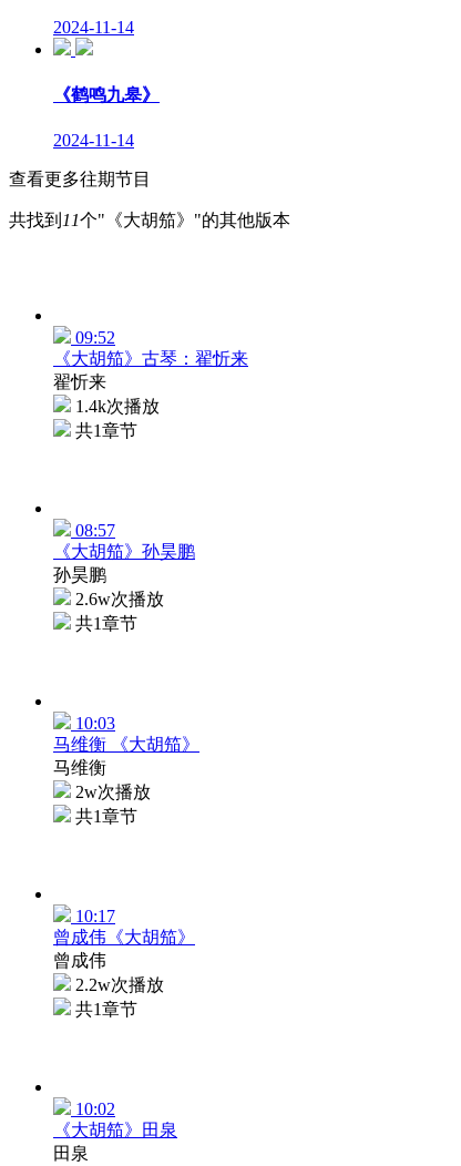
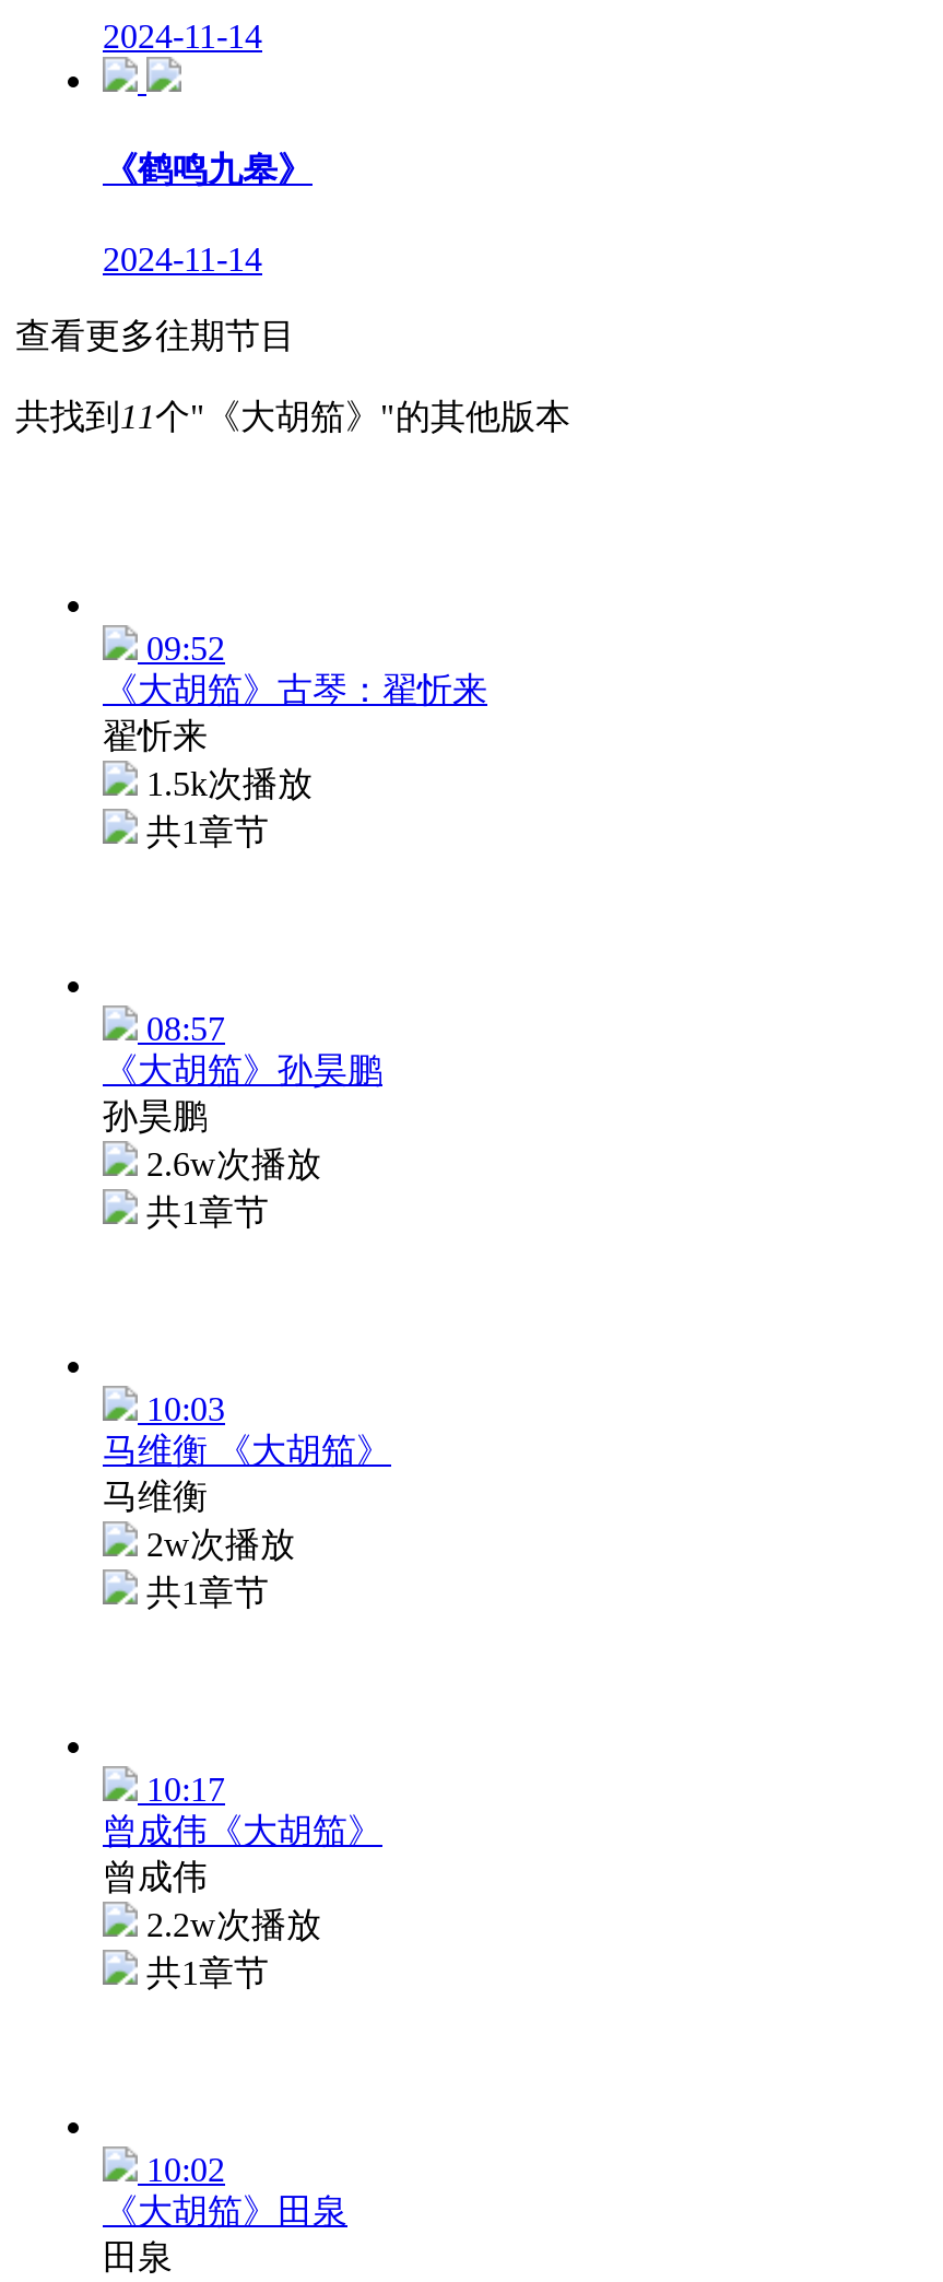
- 1.4k次播放
+ 1.5k次播放
